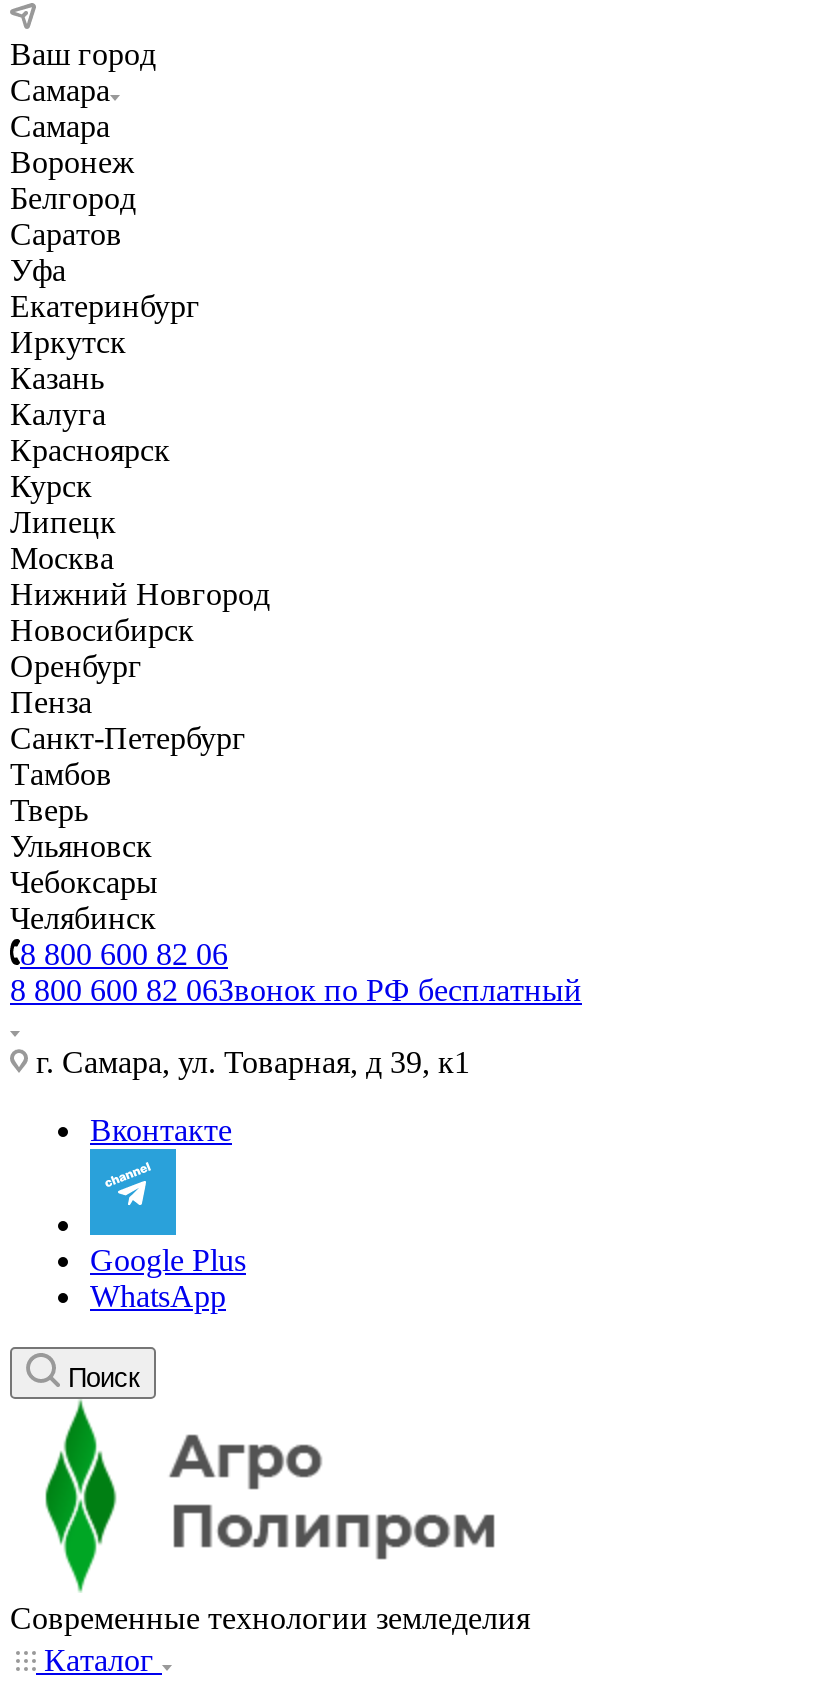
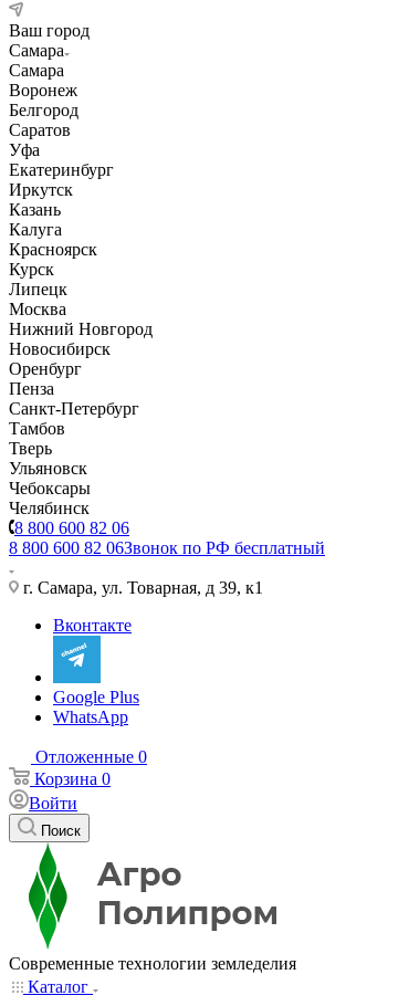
+ Отложенные 0
+ Корзина 0
+ Войти
